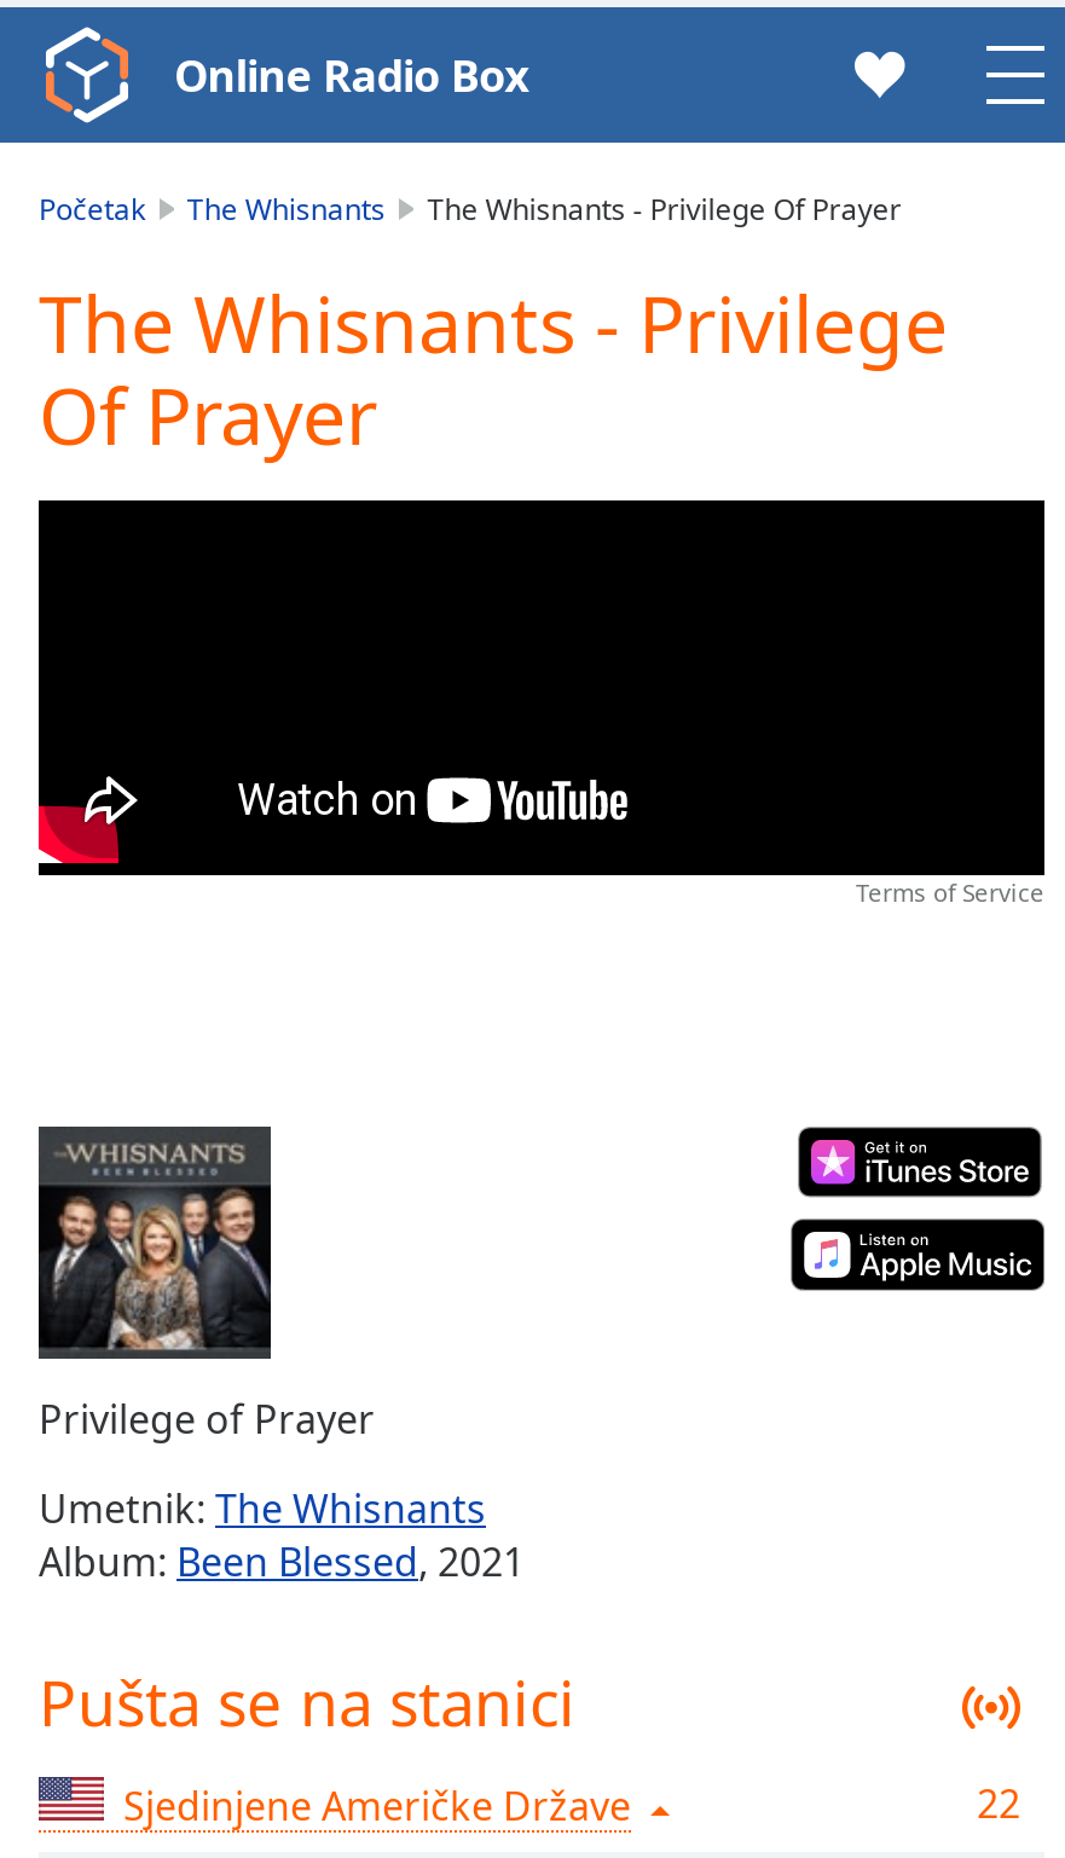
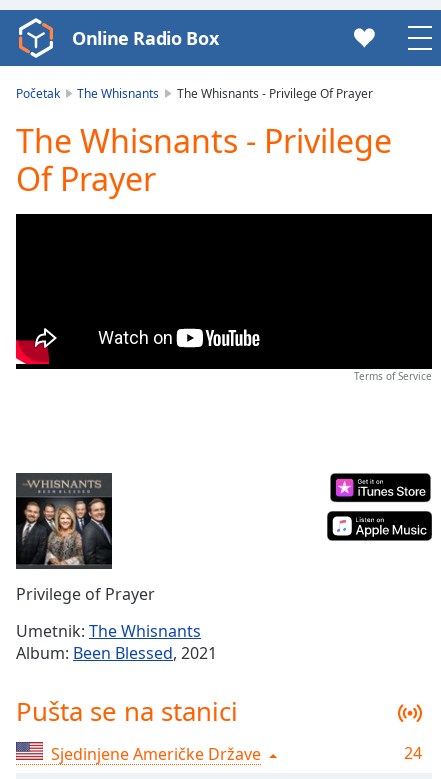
- 22
+ 24
